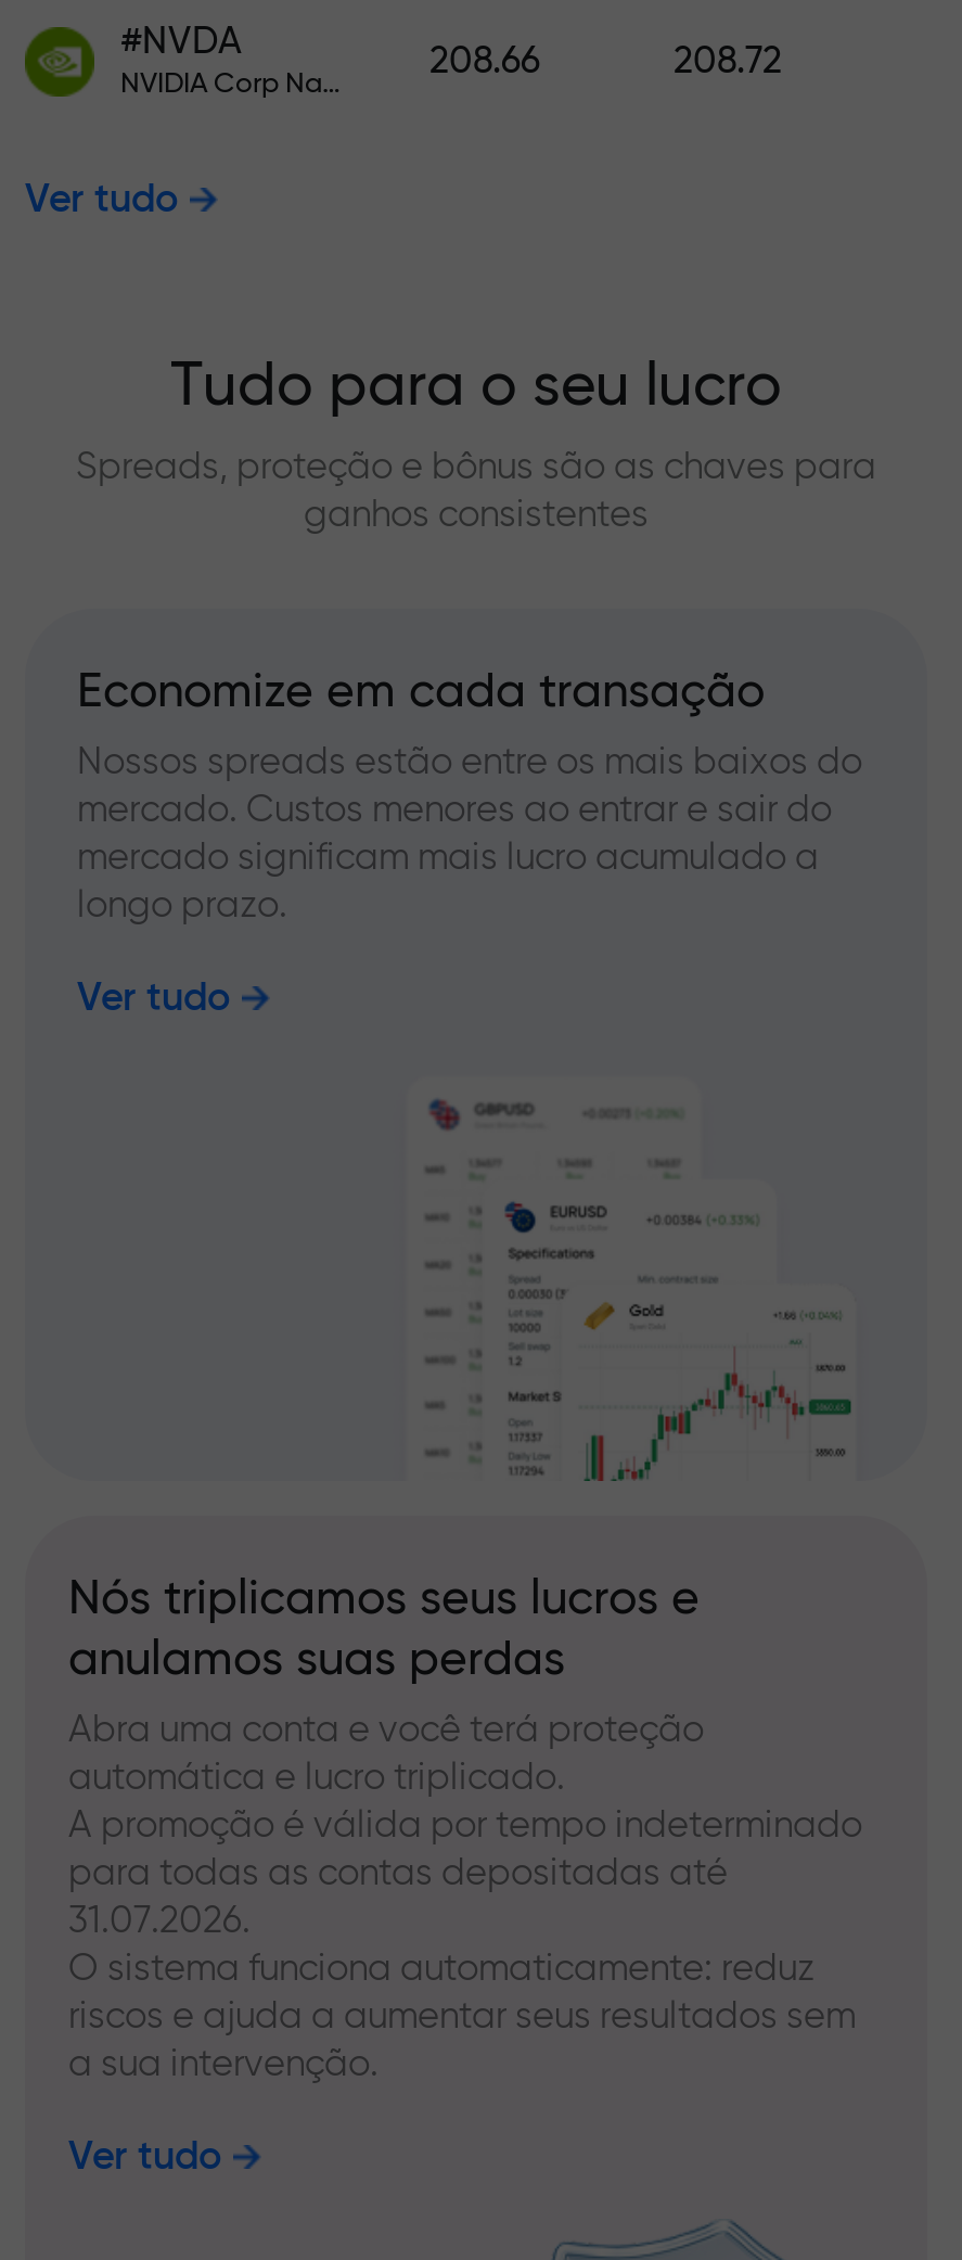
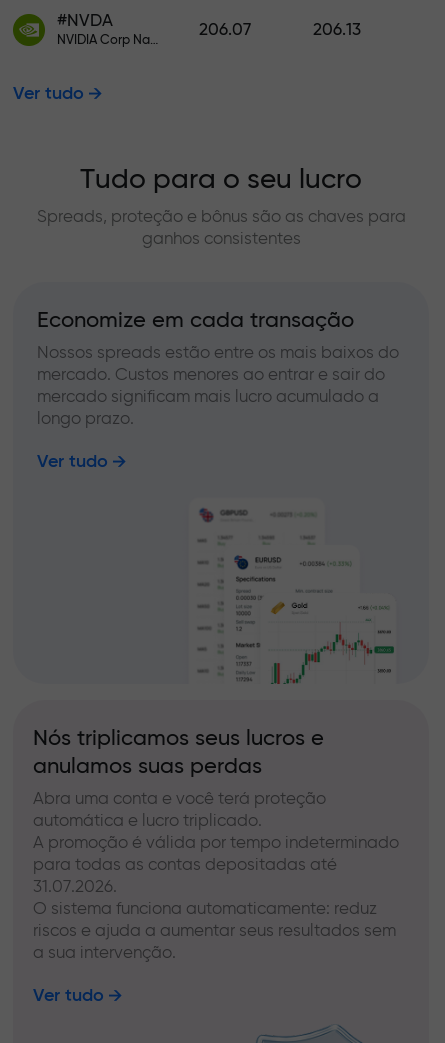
- 208.66
+ 206.07

- 208.72
+ 206.13
